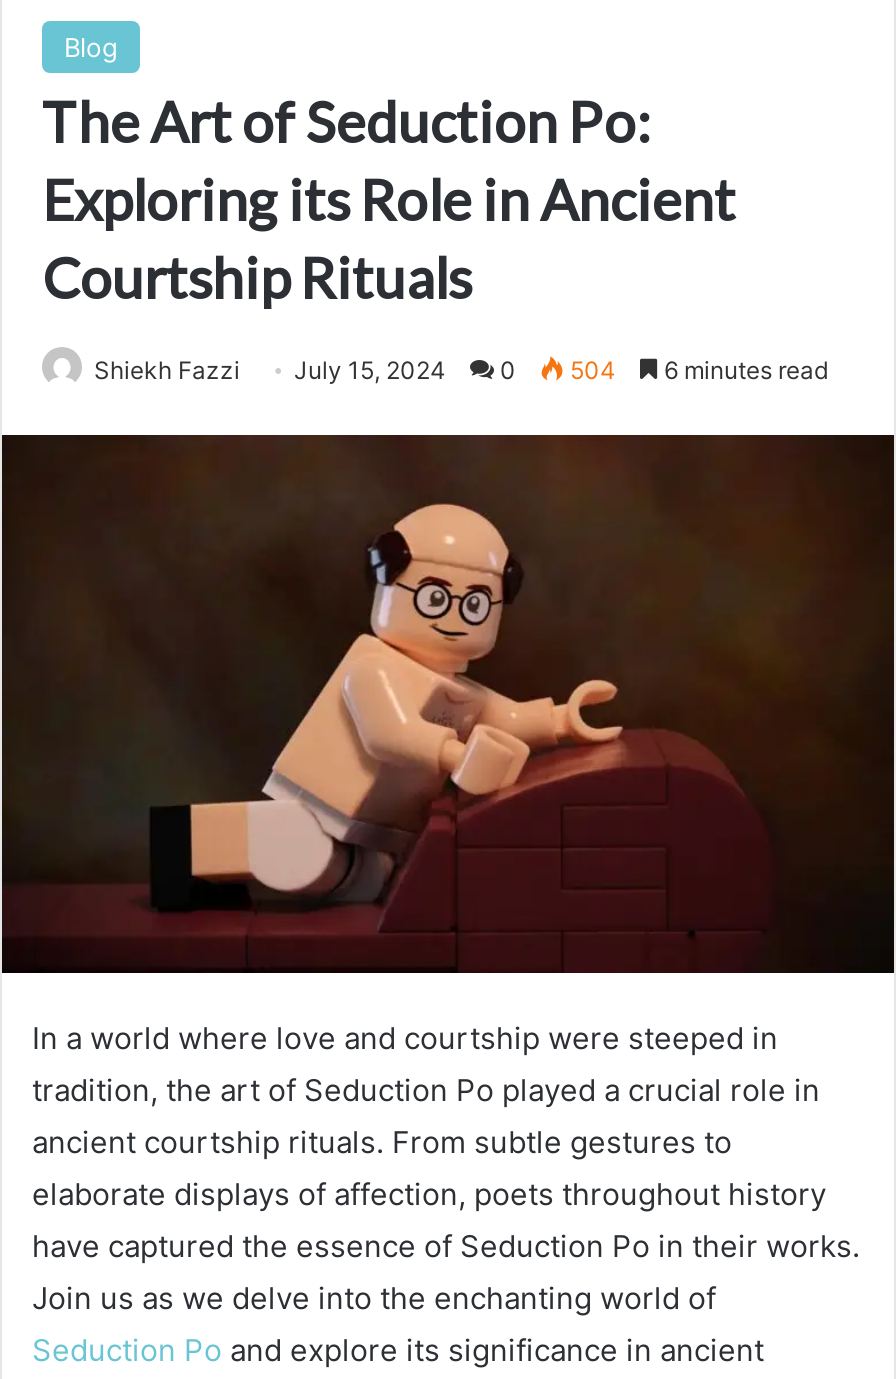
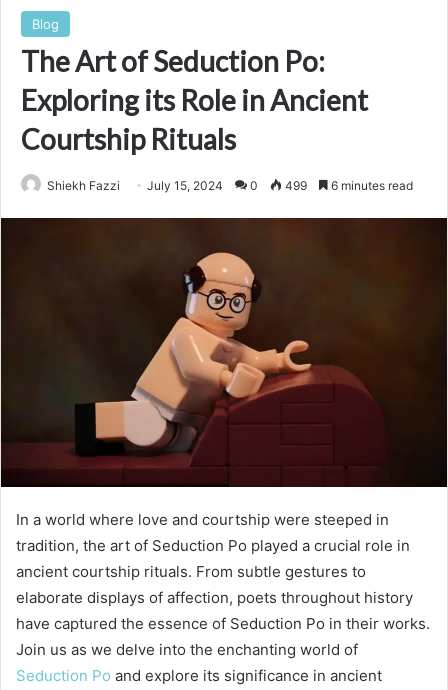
- Shiekh Fazzi July 15, 2024 0 504 6 minutes read
+ Shiekh Fazzi July 15, 2024 0 499 6 minutes read
